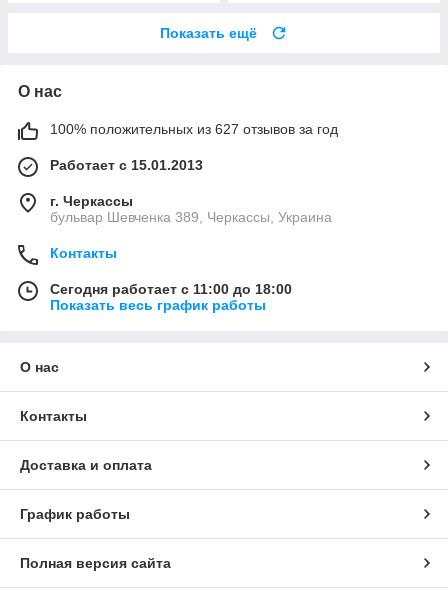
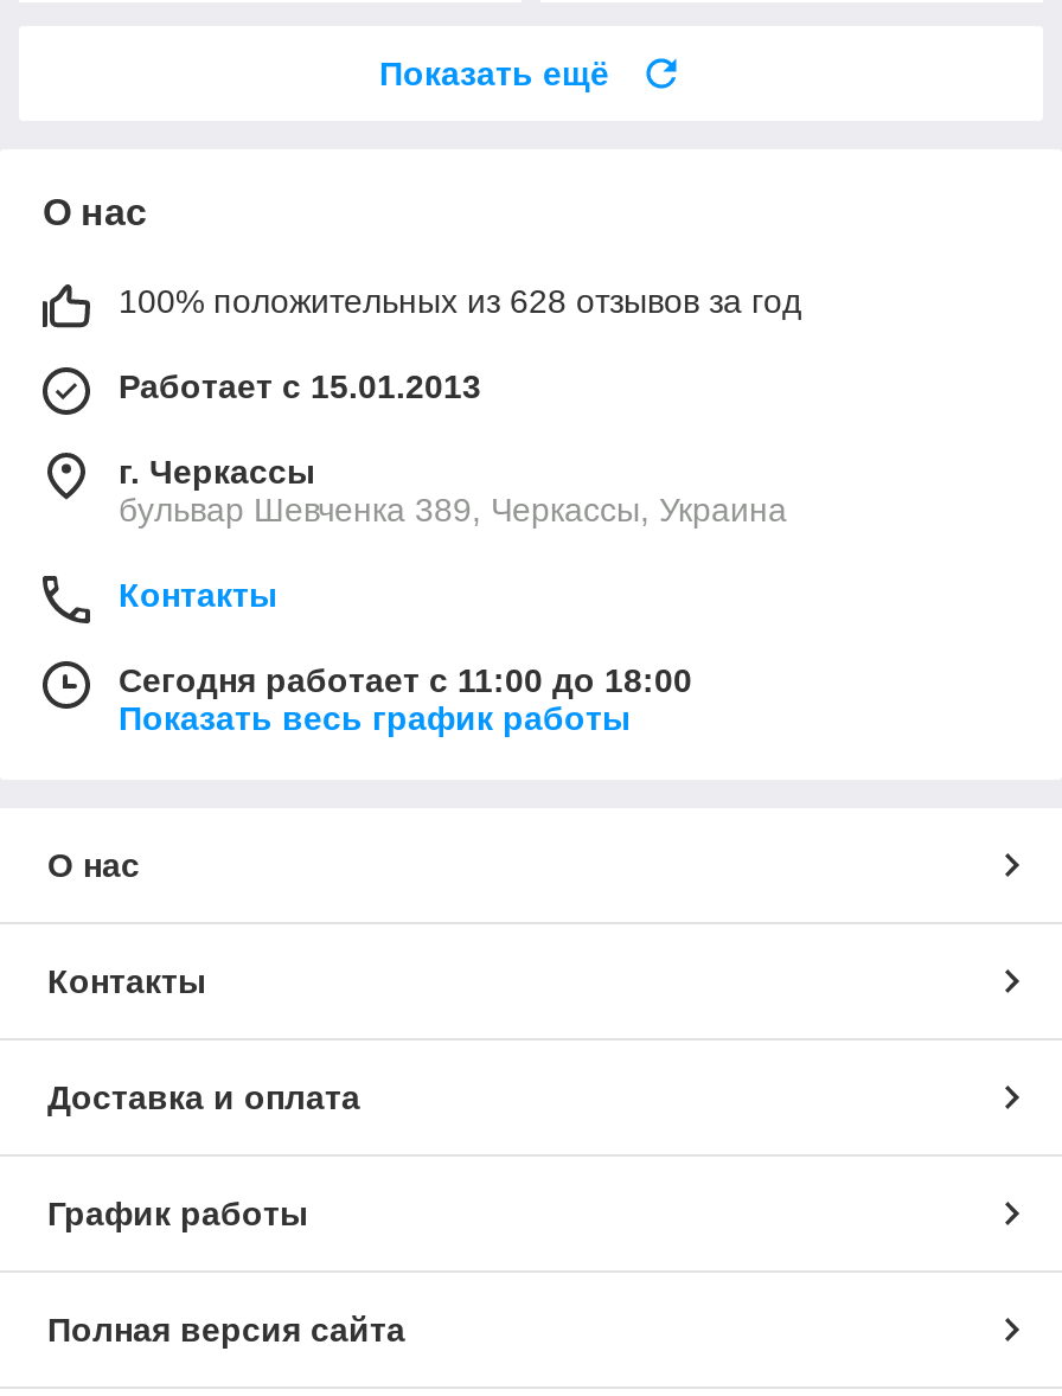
- 100% положительных из 627 отзывов за год
+ 100% положительных из 628 отзывов за год
